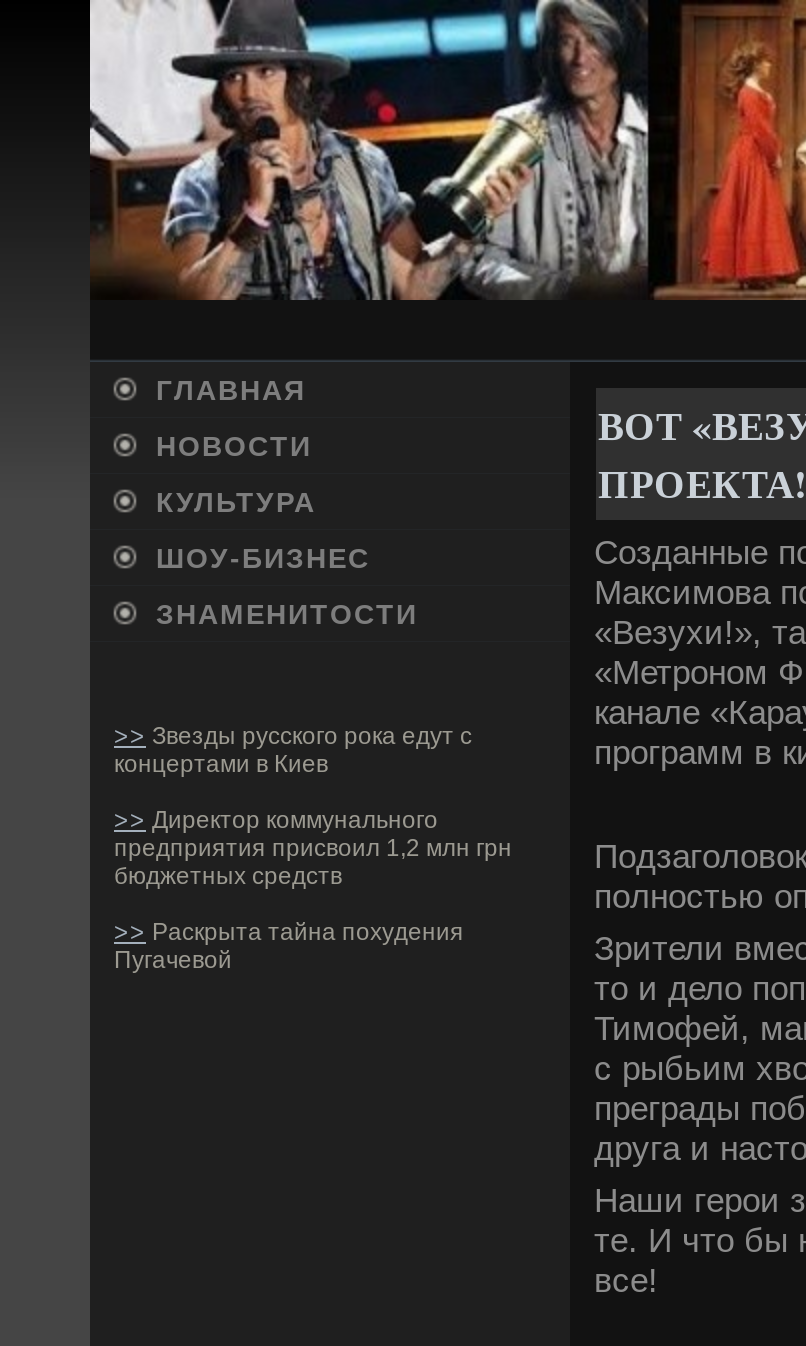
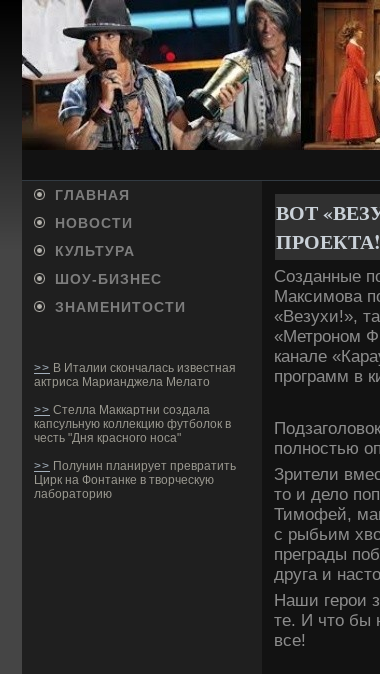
- >> Звезды русского рока едут с
- концертами в Киев
+ >> В Италии скончалась известная
+ актриса Марианджела Мелато

- >> Директор коммунального
- предприятия присвоил 1,2 млн грн
- бюджетных средств
+ >> Стелла Маккартни создала
+ капсульную коллекцию футболок в
+ честь "Дня красного носа"

- >> Раскрыта тайна похудения
- Пугачевой
+ >> Полунин планирует превратить
+ Цирк на Фонтанке в творческую
+ лабораторию
